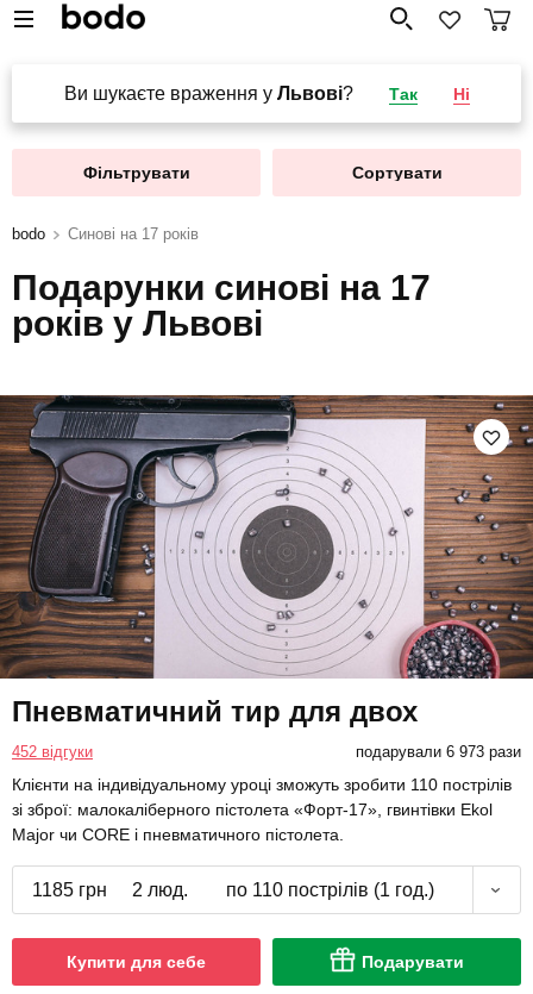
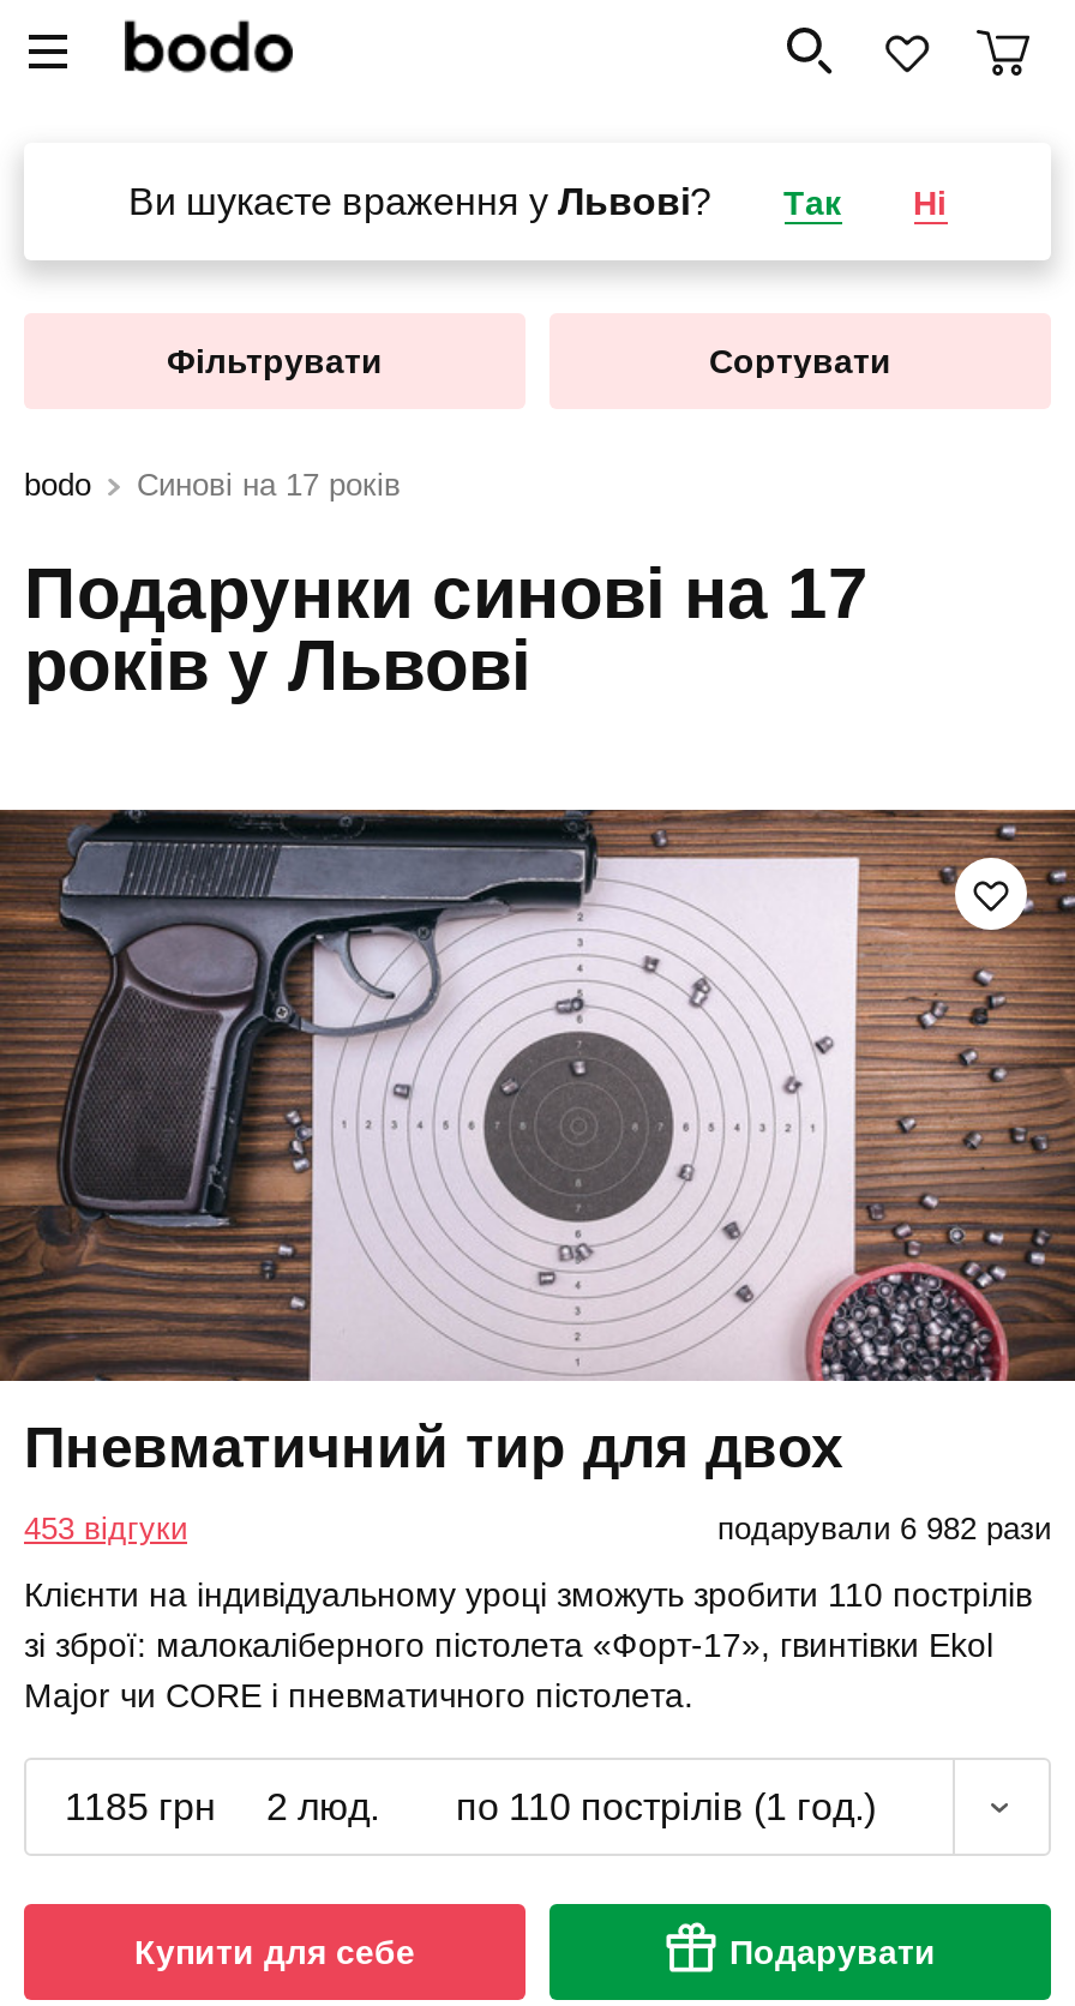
- 452 відгуки
+ 453 відгуки

- подарували 6 973 рази
+ подарували 6 982 рази
